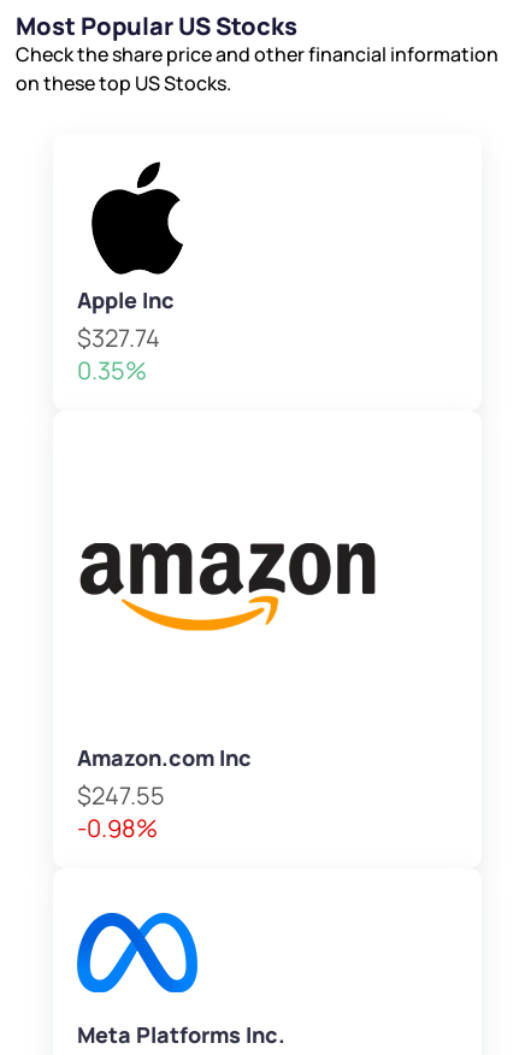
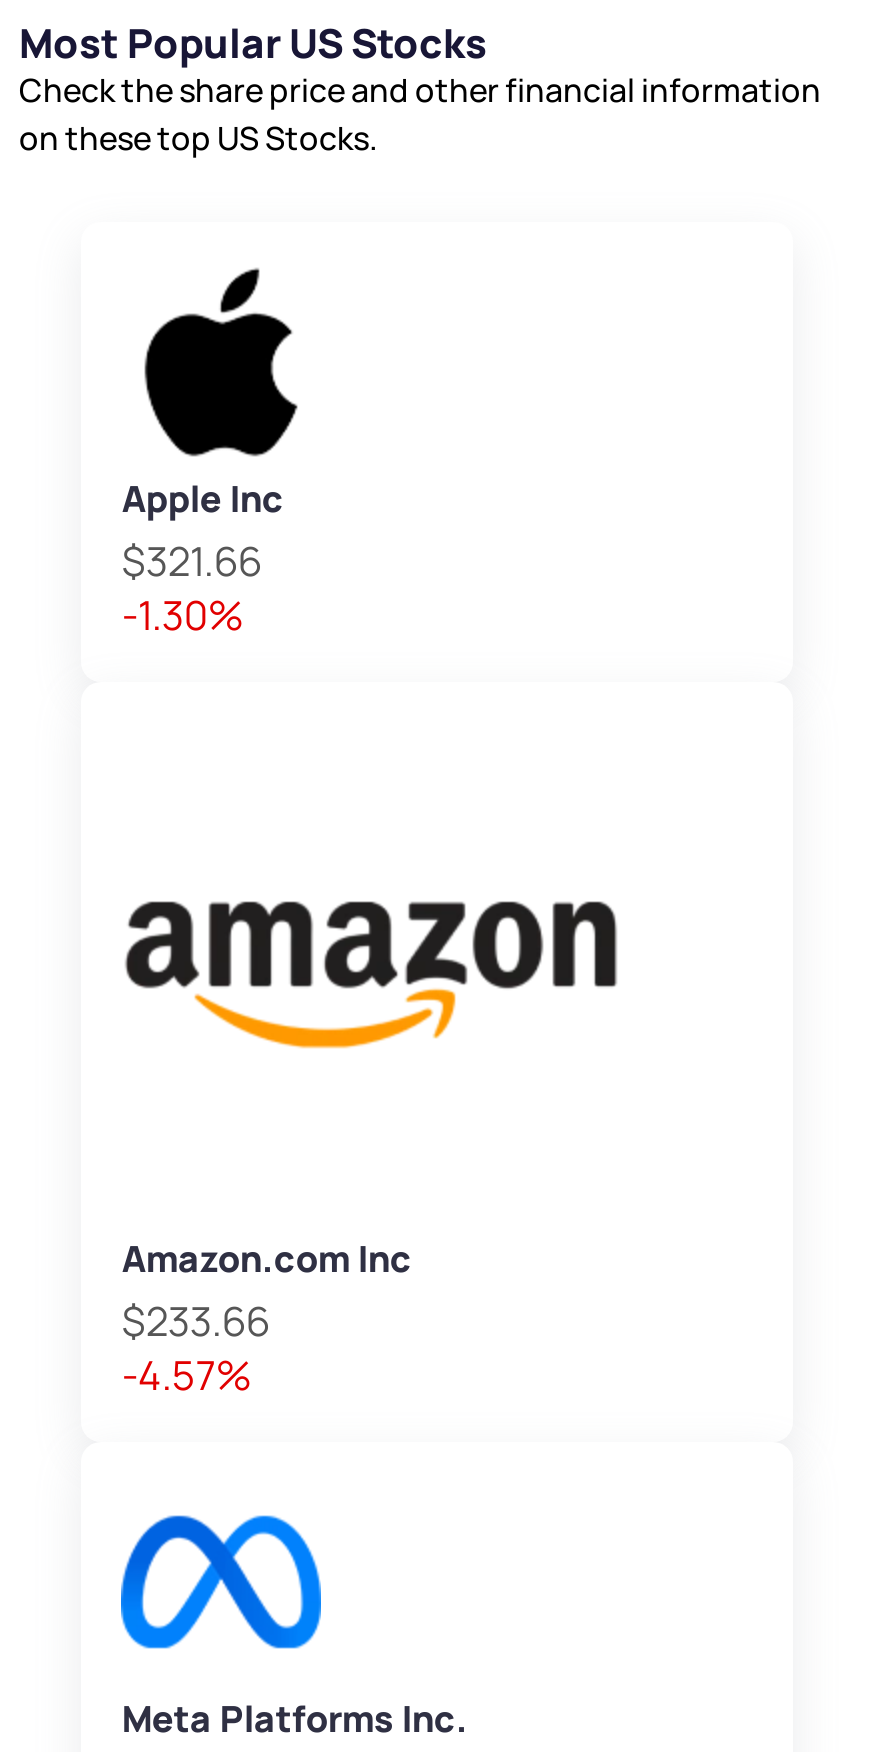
- $327.74
+ $321.66

- 0.35%
+ -1.30%

- $247.55
+ $233.66

- -0.98%
+ -4.57%
